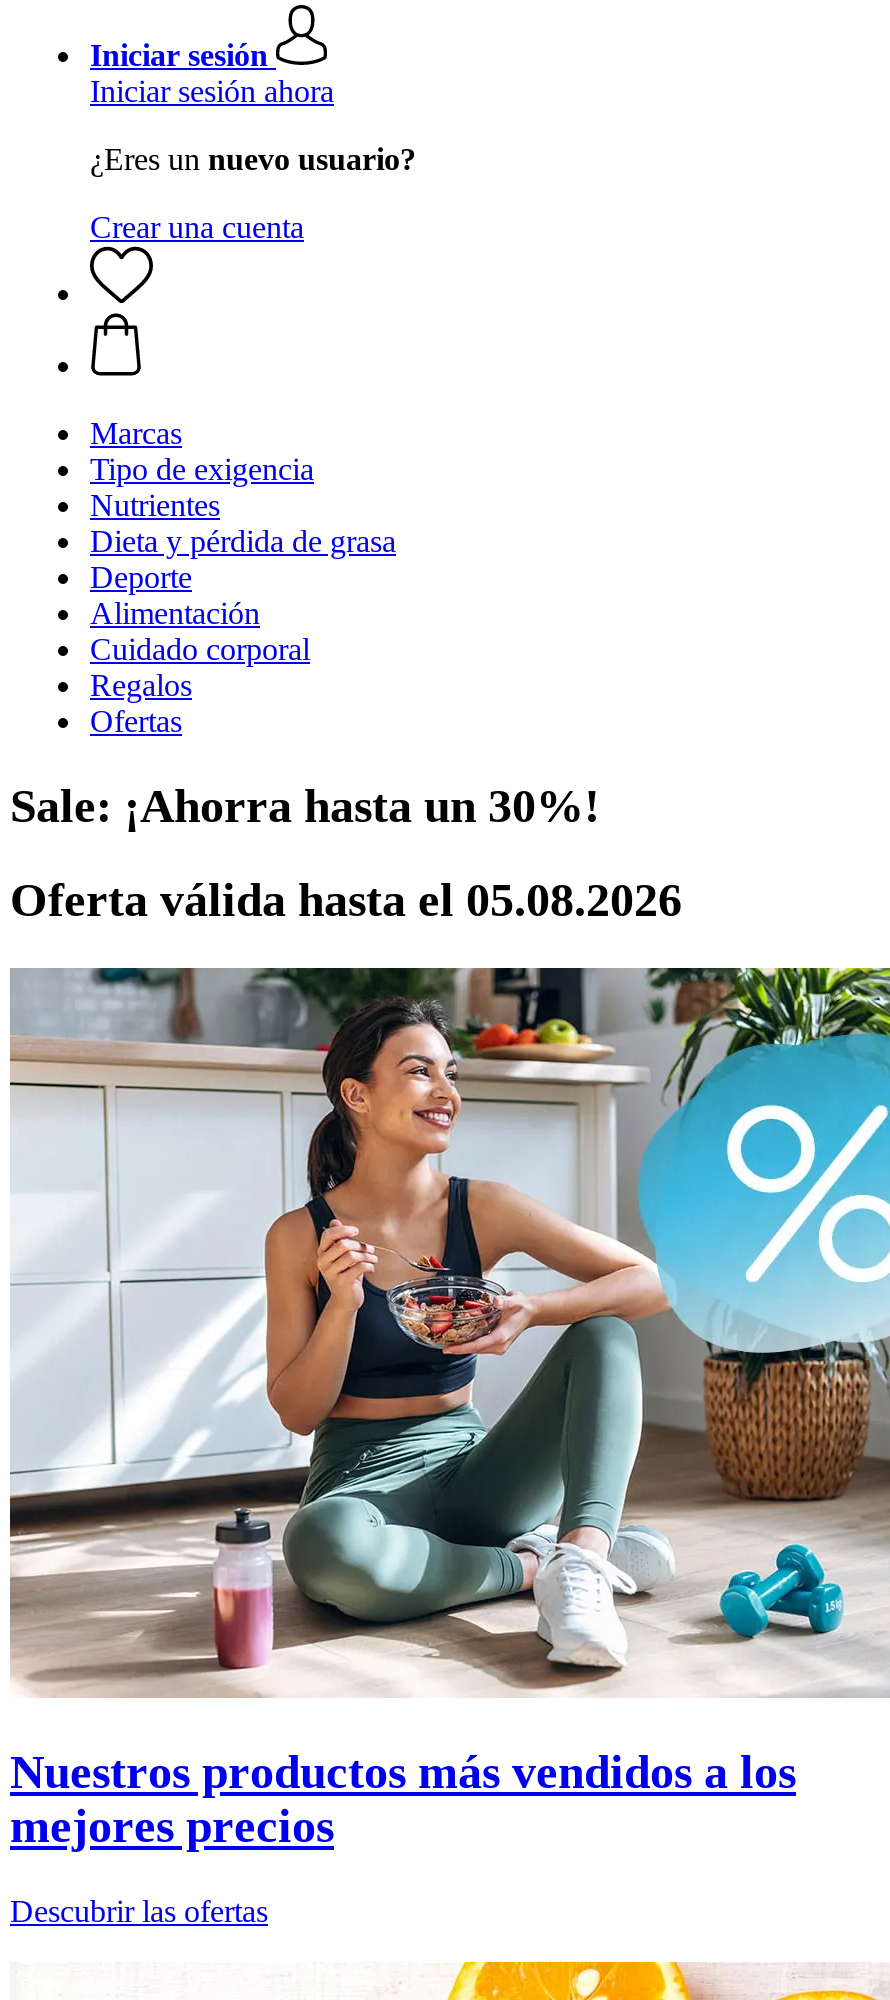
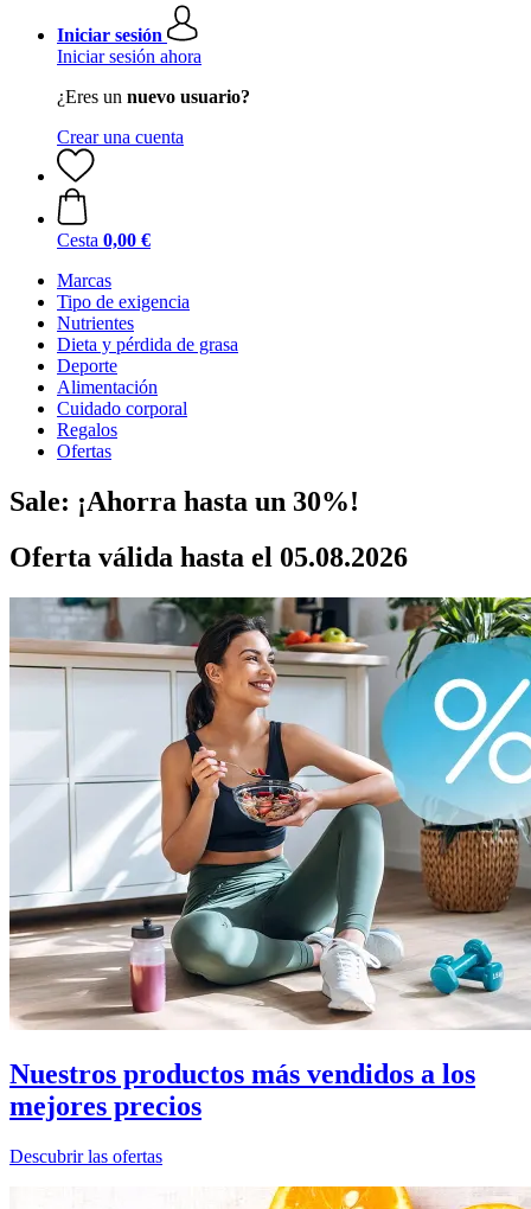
+ Cesta 0,00 €
